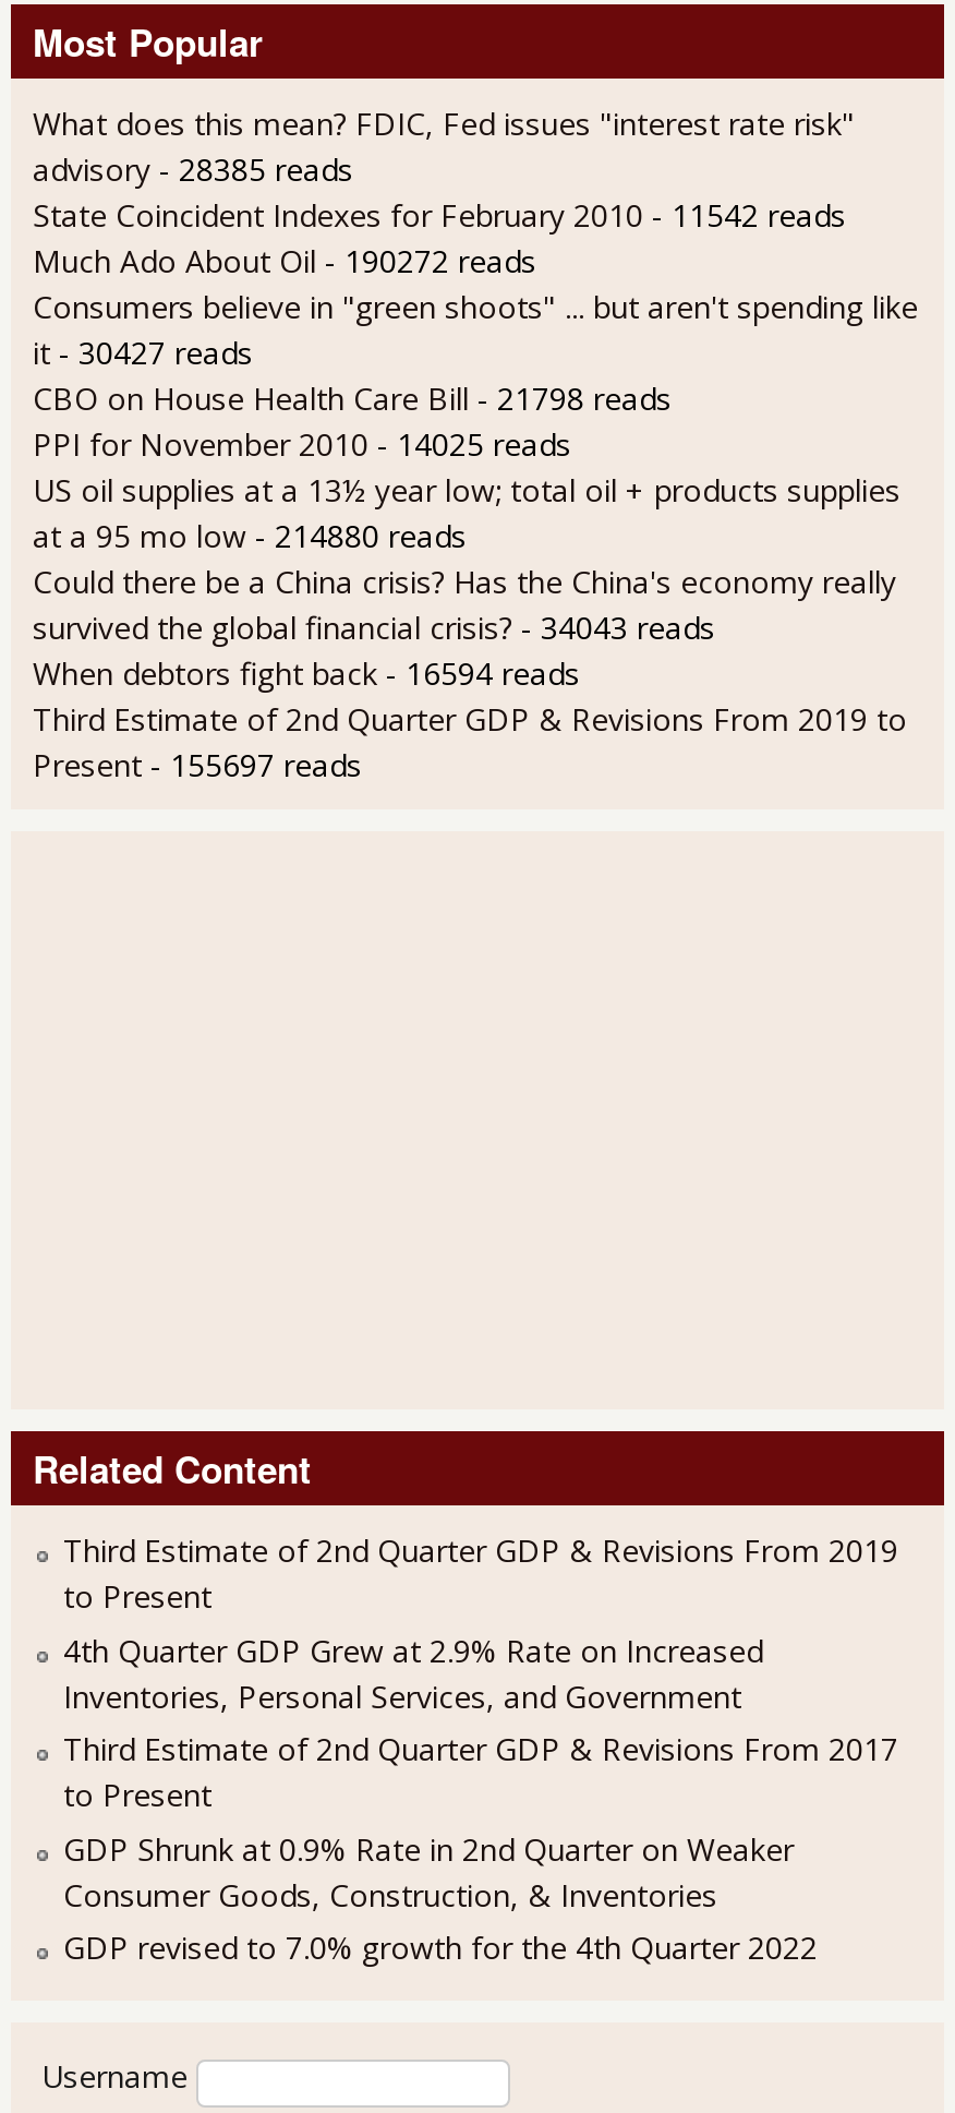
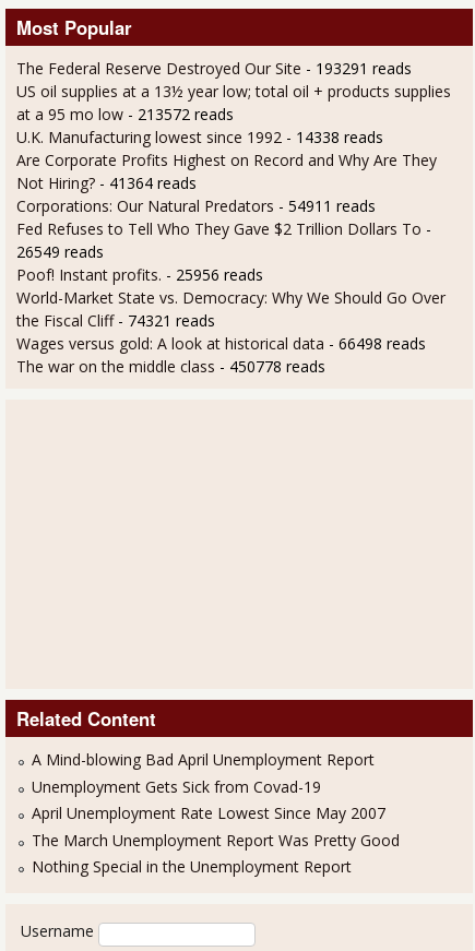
- What does this mean? FDIC, Fed issues "interest rate risk"
- advisory - 28385 reads
- State Coincident Indexes for February 2010 - 11542 reads
- Much Ado About Oil - 190272 reads
- Consumers believe in "green shoots" ... but aren't spending like
- it - 30427 reads
- CBO on House Health Care Bill - 21798 reads
- PPI for November 2010 - 14025 reads
+ The Federal Reserve Destroyed Our Site - 193291 reads

moved up: US oil supplies at a 13½ year low; total oil + products supplies

- at a 95 mo low - 214880 reads
- Could there be a China crisis? Has the China's economy really
- survived the global financial crisis? - 34043 reads
- When debtors fight back - 16594 reads
- Third Estimate of 2nd Quarter GDP & Revisions From 2019 to
- Present - 155697 reads
+ at a 95 mo low - 213572 reads
+ U.K. Manufacturing lowest since 1992 - 14338 reads
+ Are Corporate Profits Highest on Record and Why Are They
+ Not Hiring? - 41364 reads
+ Corporations: Our Natural Predators - 54911 reads
+ Fed Refuses to Tell Who They Gave $2 Trillion Dollars To -
+ 26549 reads
+ Poof! Instant profits. - 25956 reads
+ World-Market State vs. Democracy: Why We Should Go Over
+ the Fiscal Cliff - 74321 reads
+ Wages versus gold: A look at historical data - 66498 reads
+ The war on the middle class - 450778 reads

- Third Estimate of 2nd Quarter GDP & Revisions From 2019
- to Present
- 4th Quarter GDP Grew at 2.9% Rate on Increased
- Inventories, Personal Services, and Government
- Third Estimate of 2nd Quarter GDP & Revisions From 2017
- to Present
- GDP Shrunk at 0.9% Rate in 2nd Quarter on Weaker
- Consumer Goods, Construction, & Inventories
- GDP revised to 7.0% growth for the 4th Quarter 2022
+ A Mind-blowing Bad April Unemployment Report
+ Unemployment Gets Sick from Covad-19
+ April Unemployment Rate Lowest Since May 2007
+ The March Unemployment Report Was Pretty Good
+ Nothing Special in the Unemployment Report
